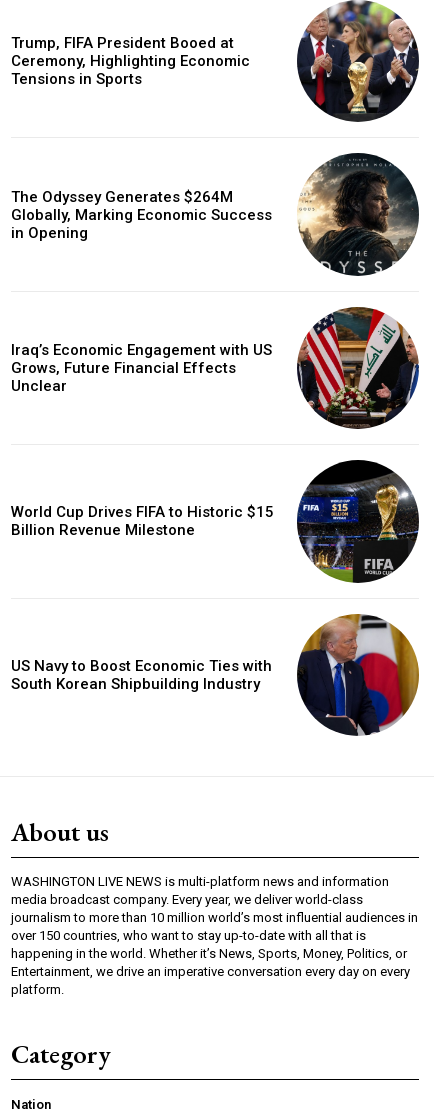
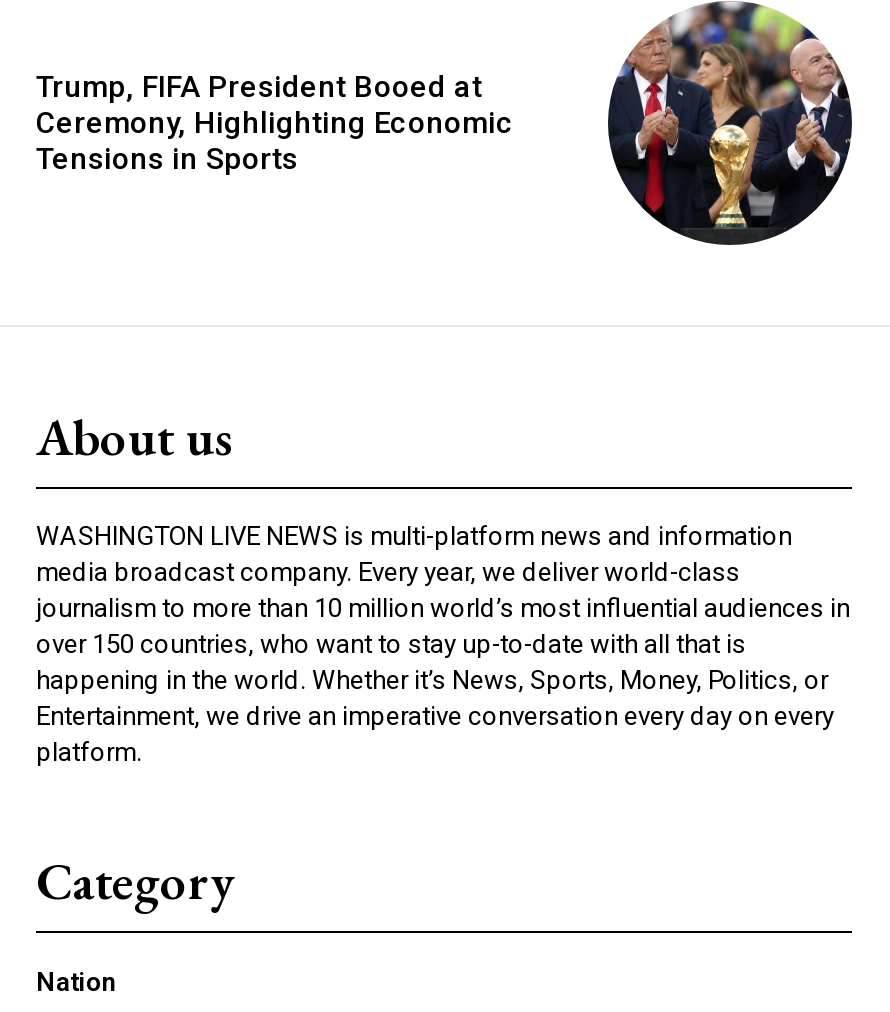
- [image]
- The Odyssey Generates $264M
- Globally, Marking Economic Success
- in Opening

- [image]
- Iraq’s Economic Engagement with US
- Grows, Future Financial Effects
- Unclear

- [image]
- World Cup Drives FIFA to Historic $15
- Billion Revenue Milestone

- [image]
- US Navy to Boost Economic Ties with
- South Korean Shipbuilding Industry
